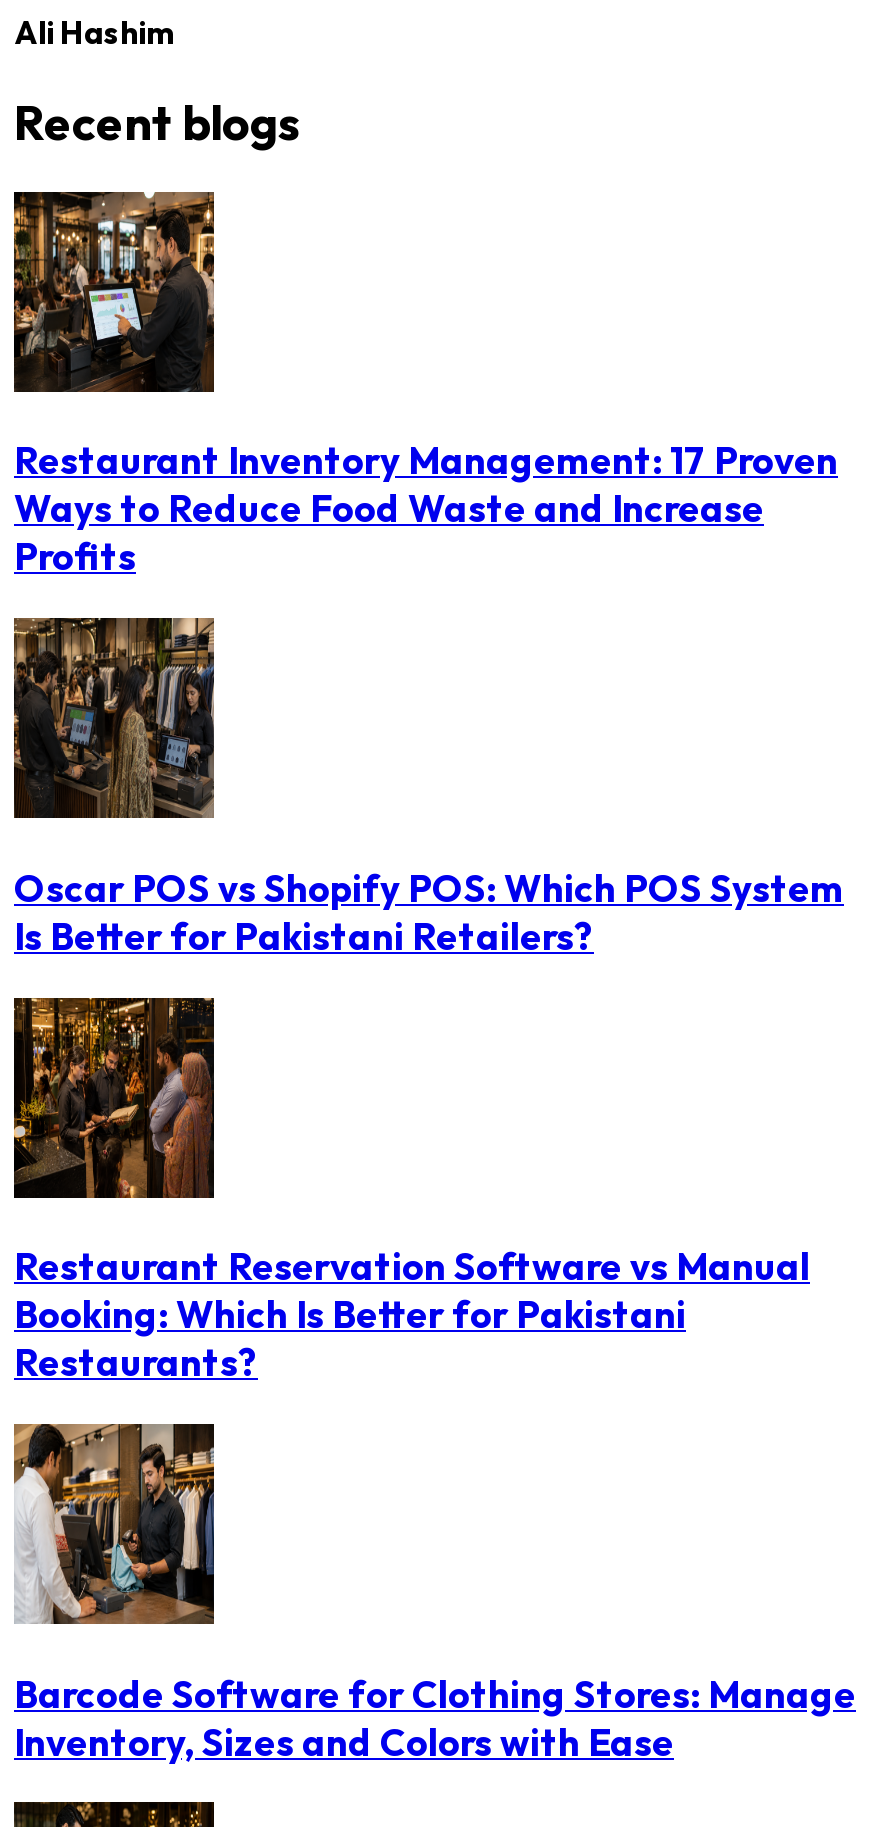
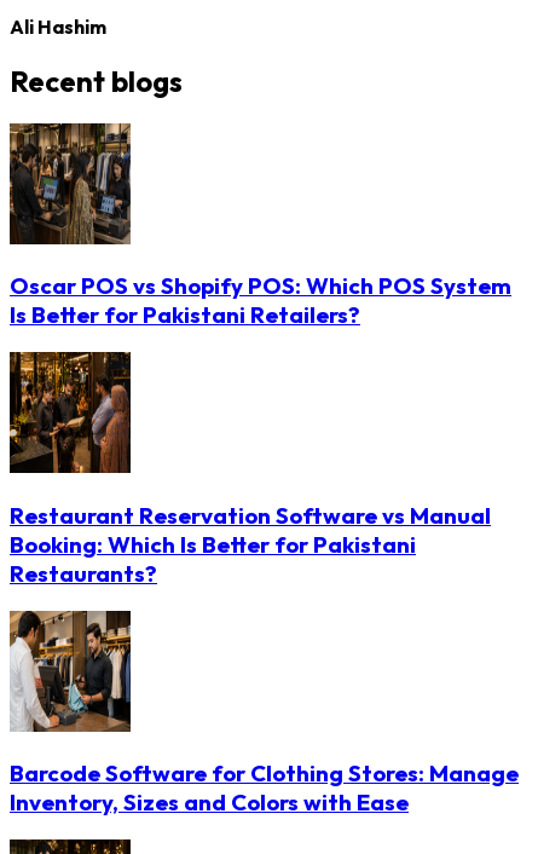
- [image]
- Restaurant Inventory Management: 17 Proven
- Ways to Reduce Food Waste and Increase
- Profits
